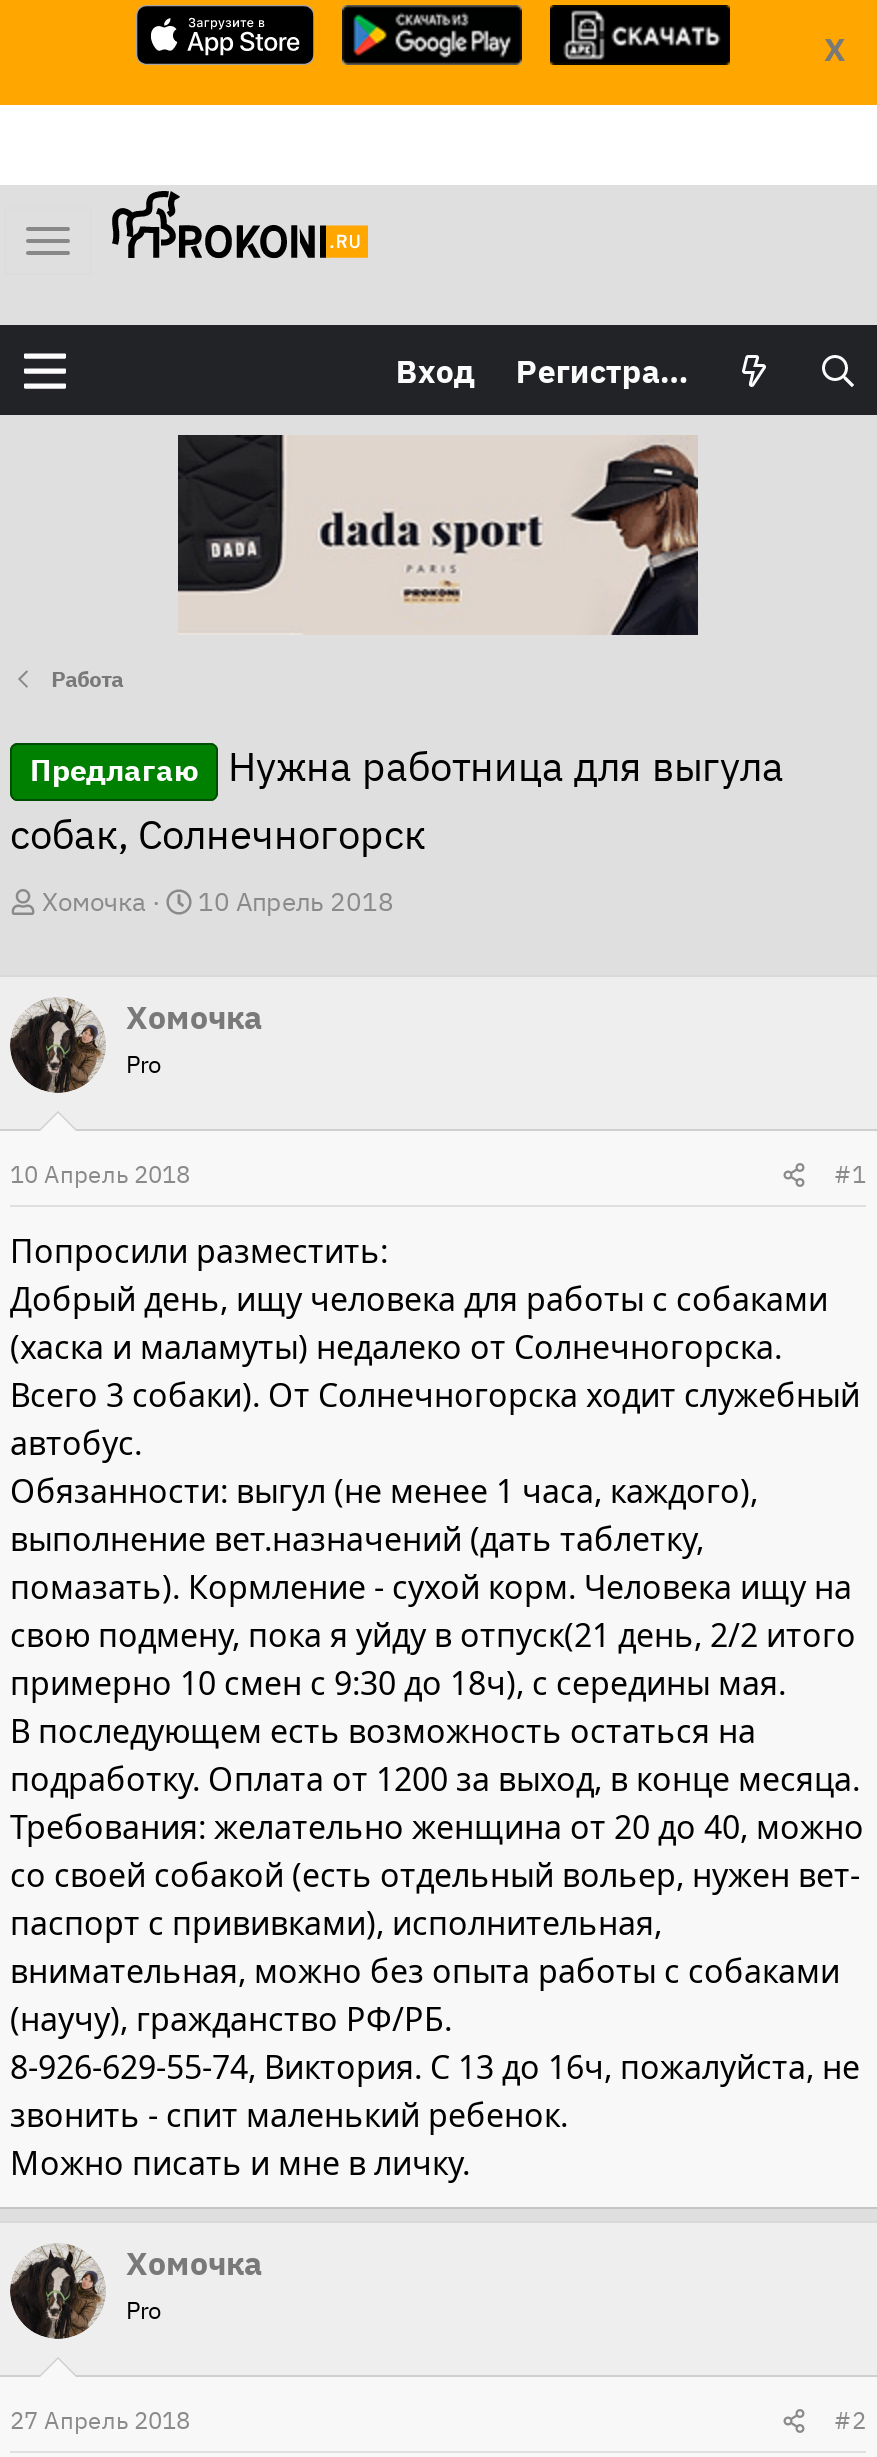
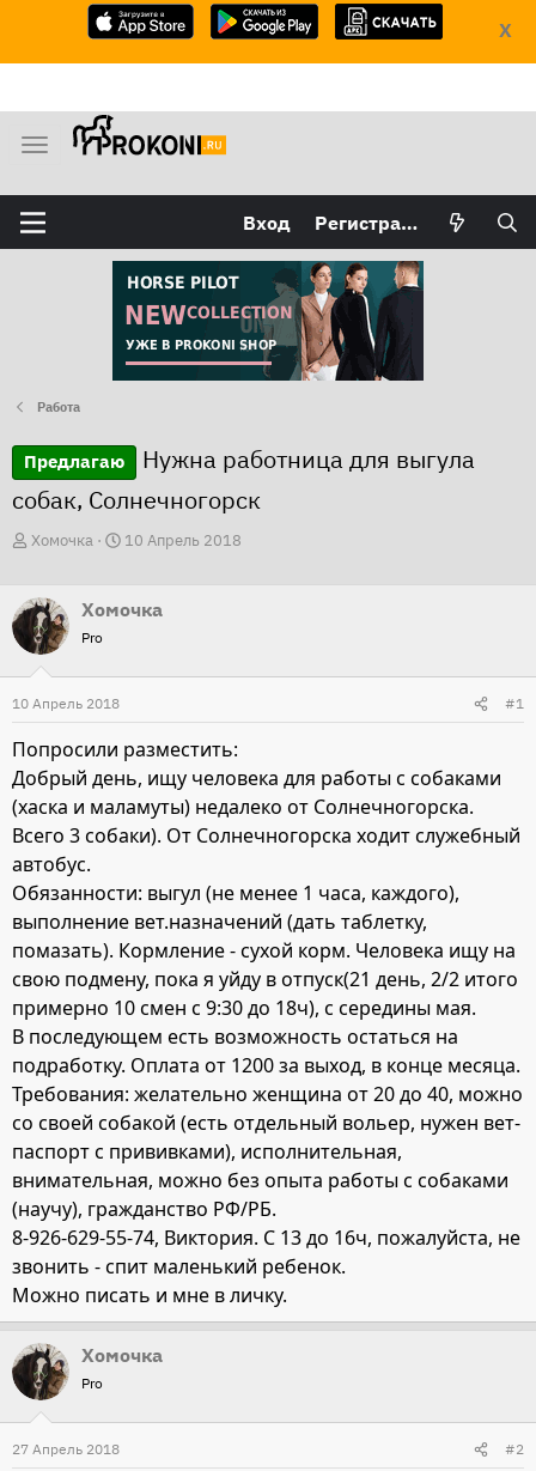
- [image]
+ [image]
